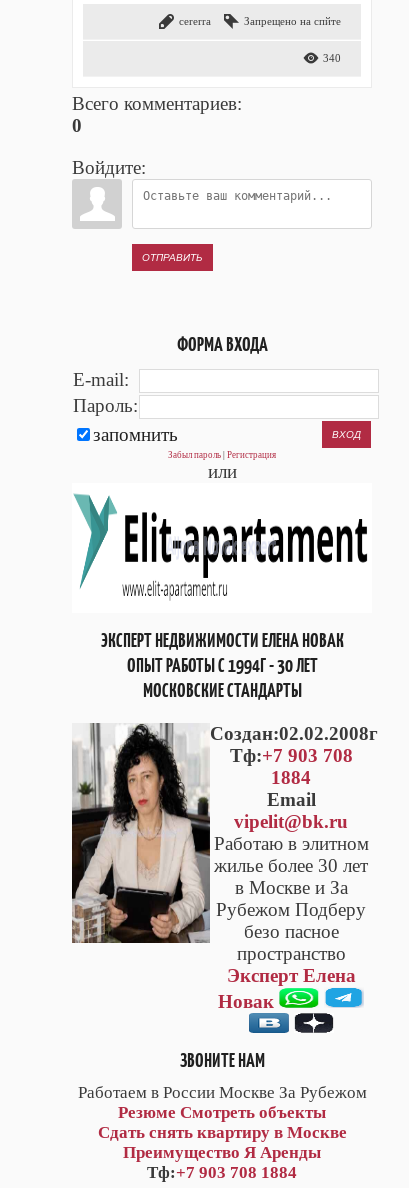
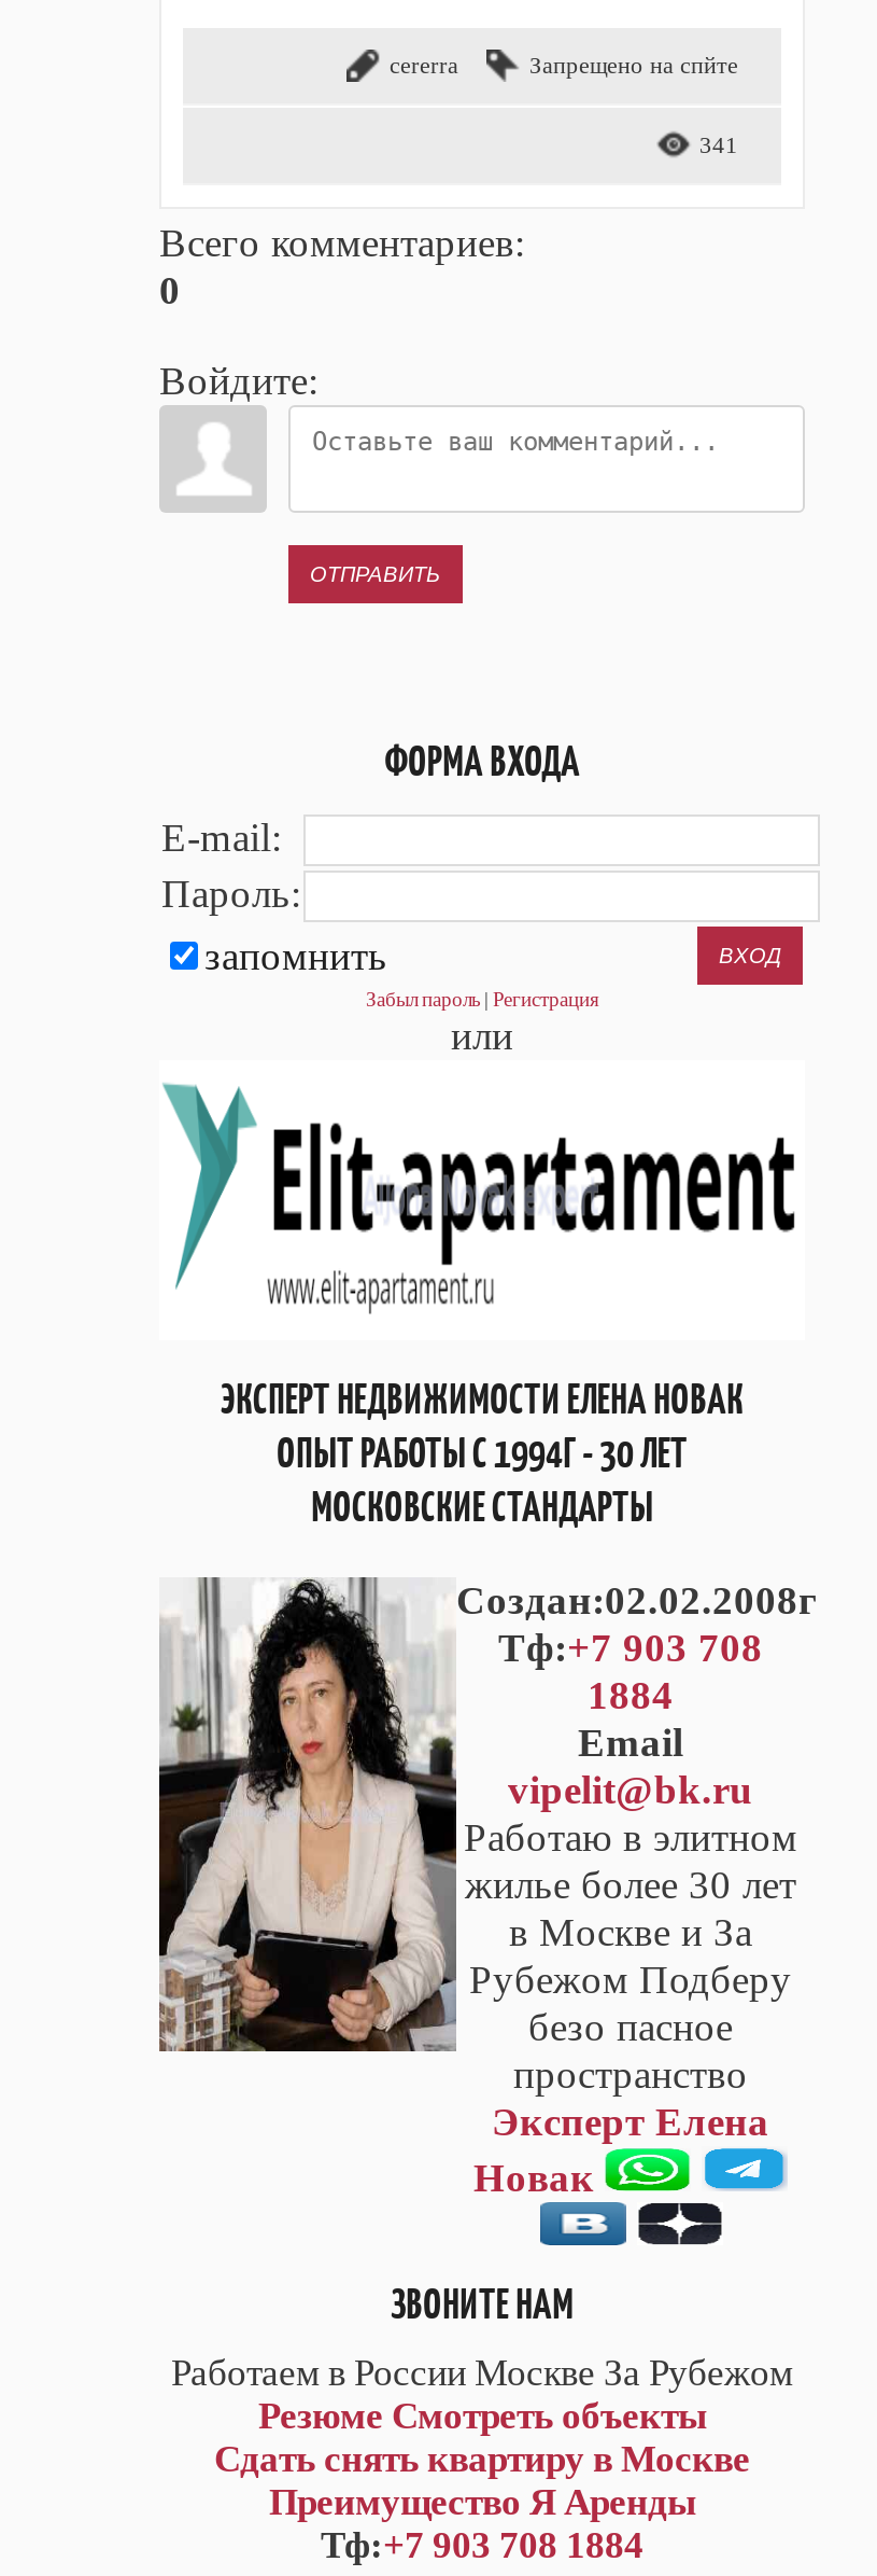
- 340
+ 341
